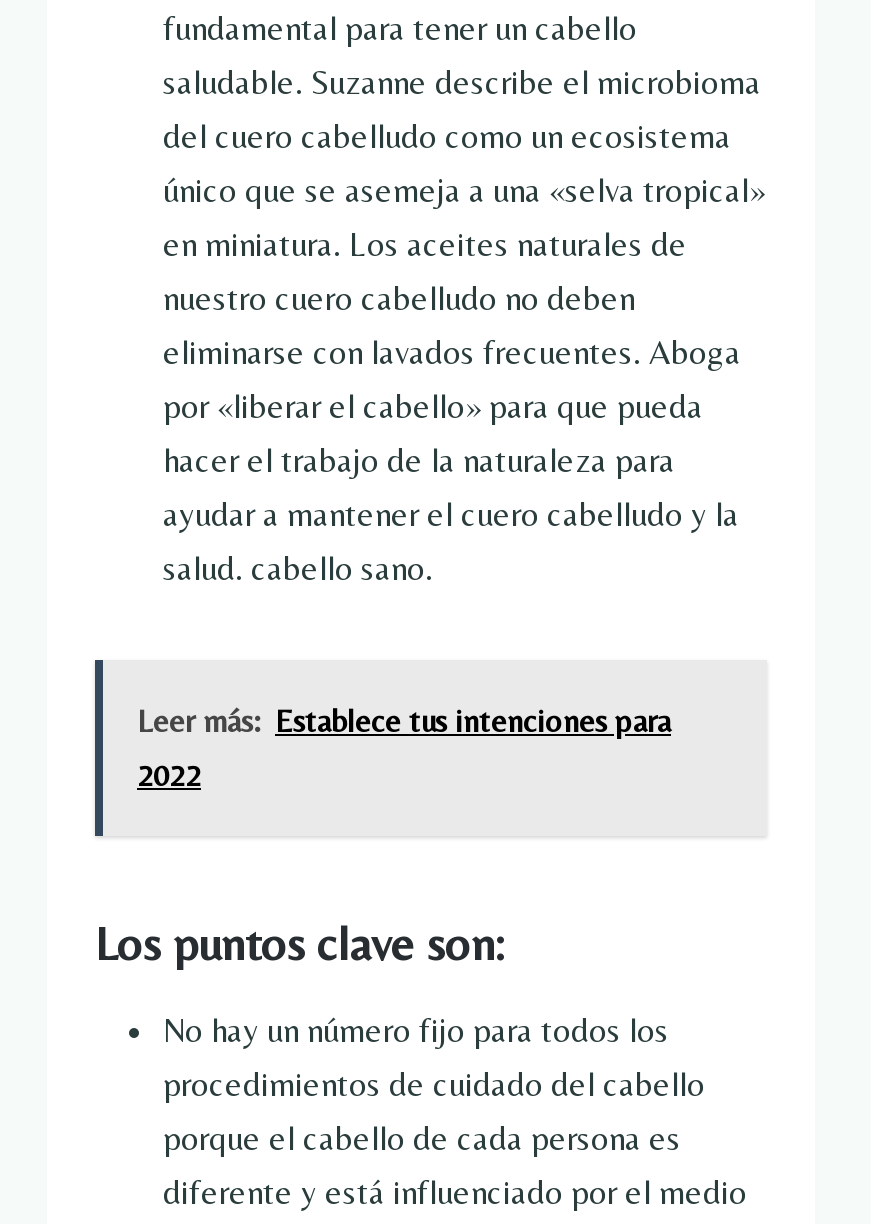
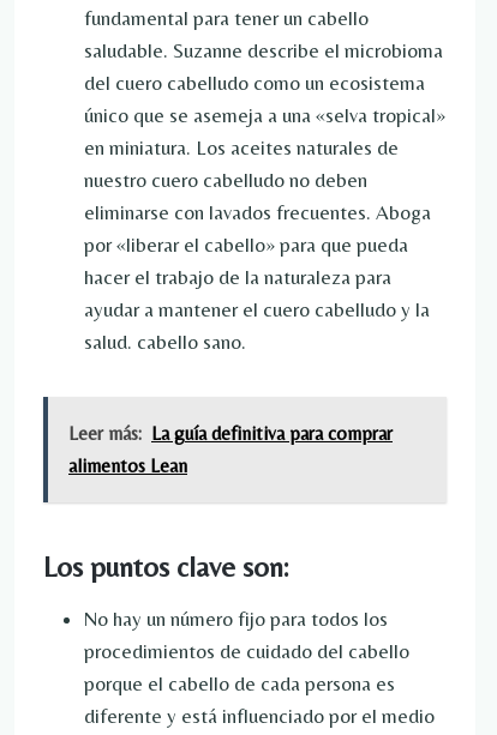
- Leer más: Establece tus intenciones para
- 2022
+ Leer más: La guía definitiva para comprar
+ alimentos Lean
